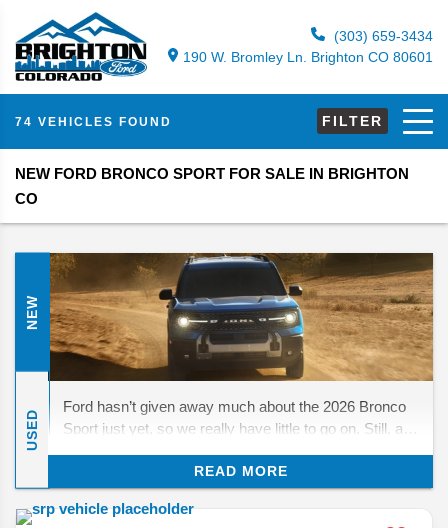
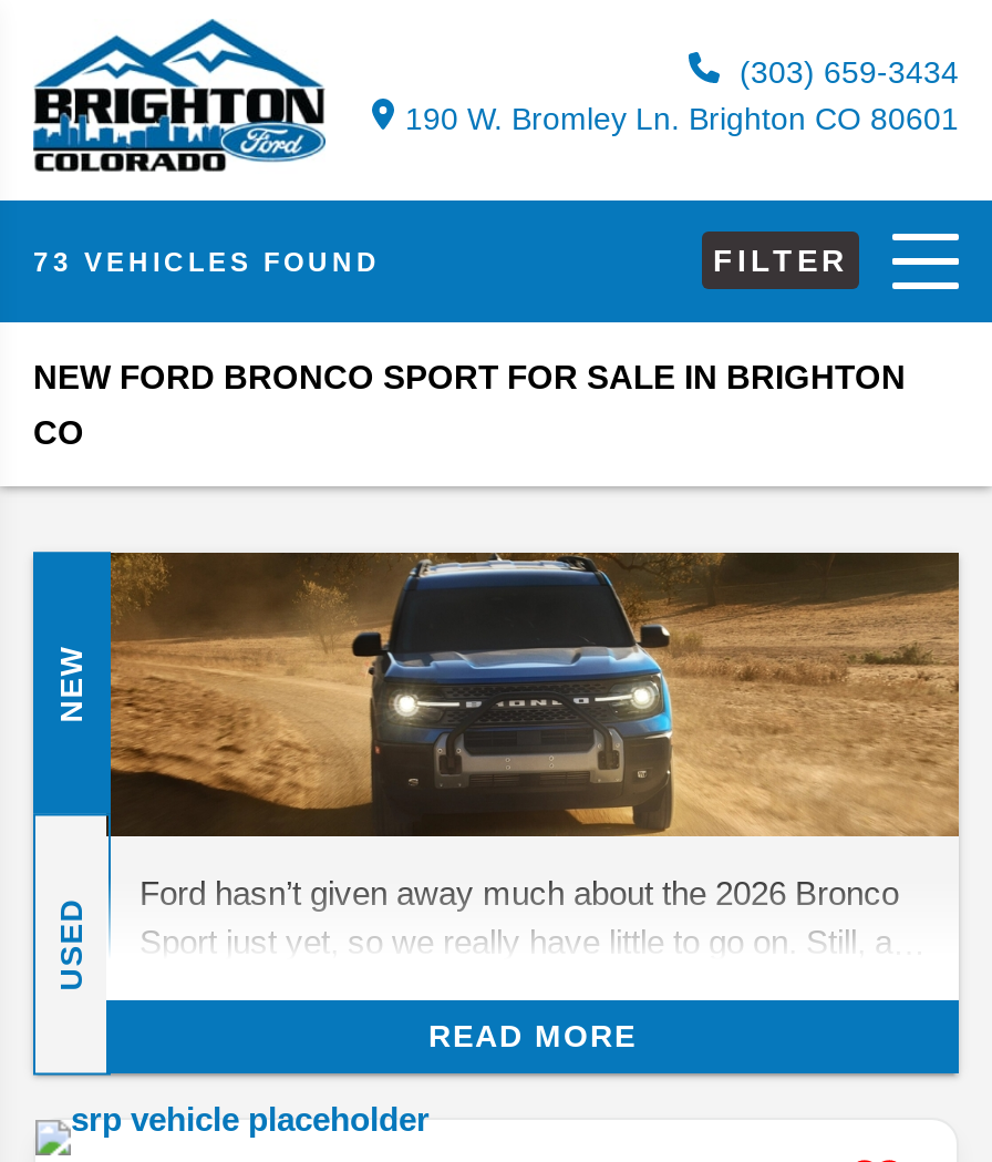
- 74 VEHICLES FOUND
+ 73 VEHICLES FOUND
